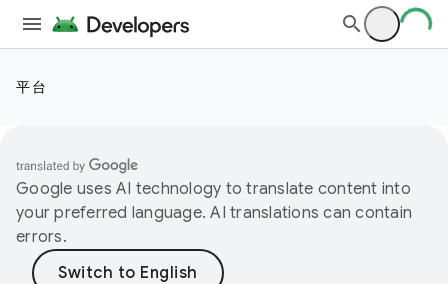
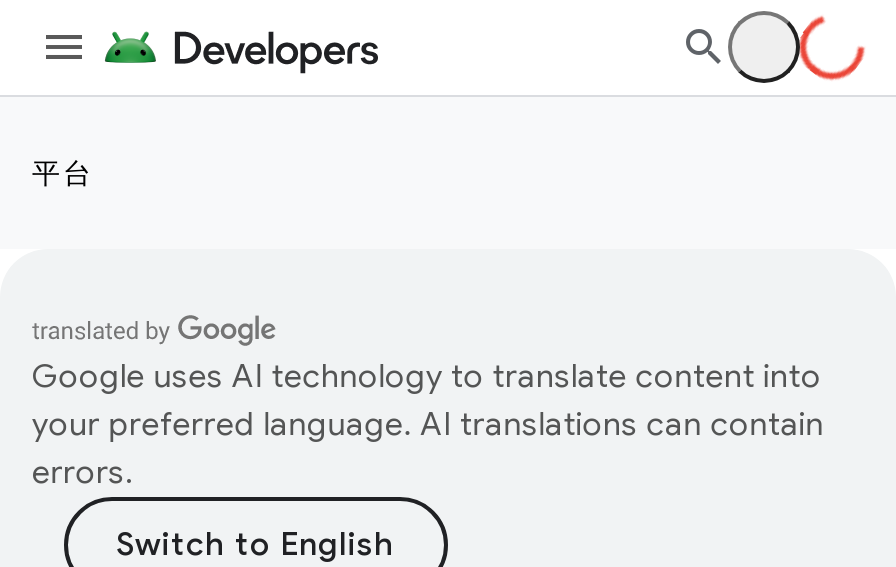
- [image]
+ [image]
